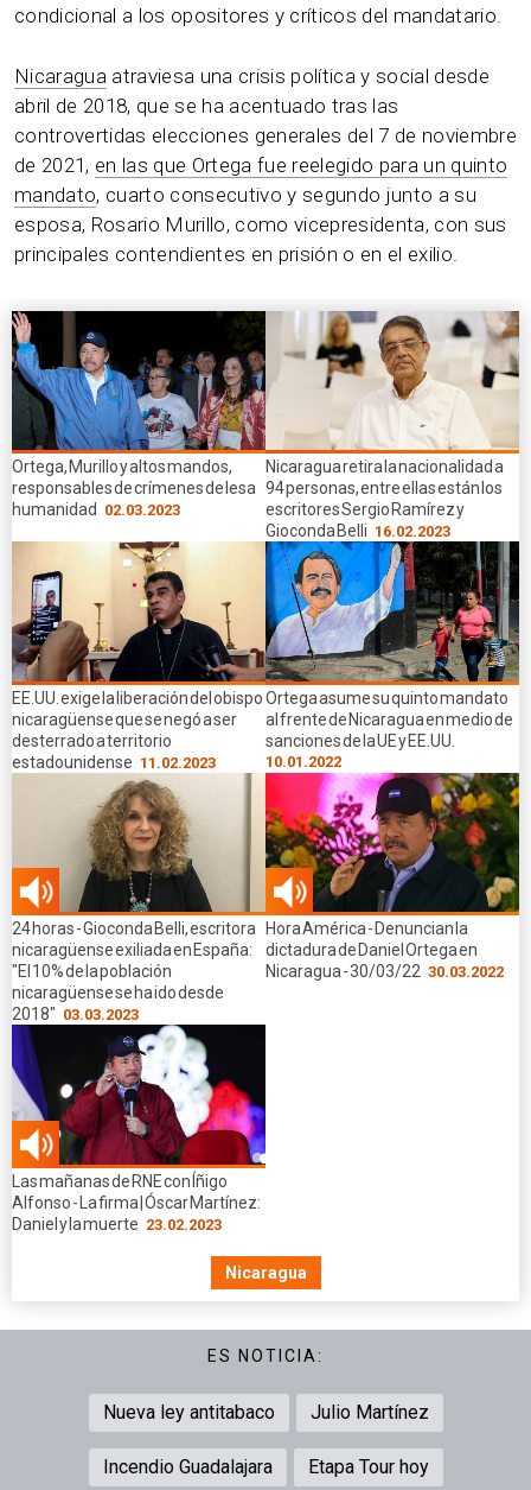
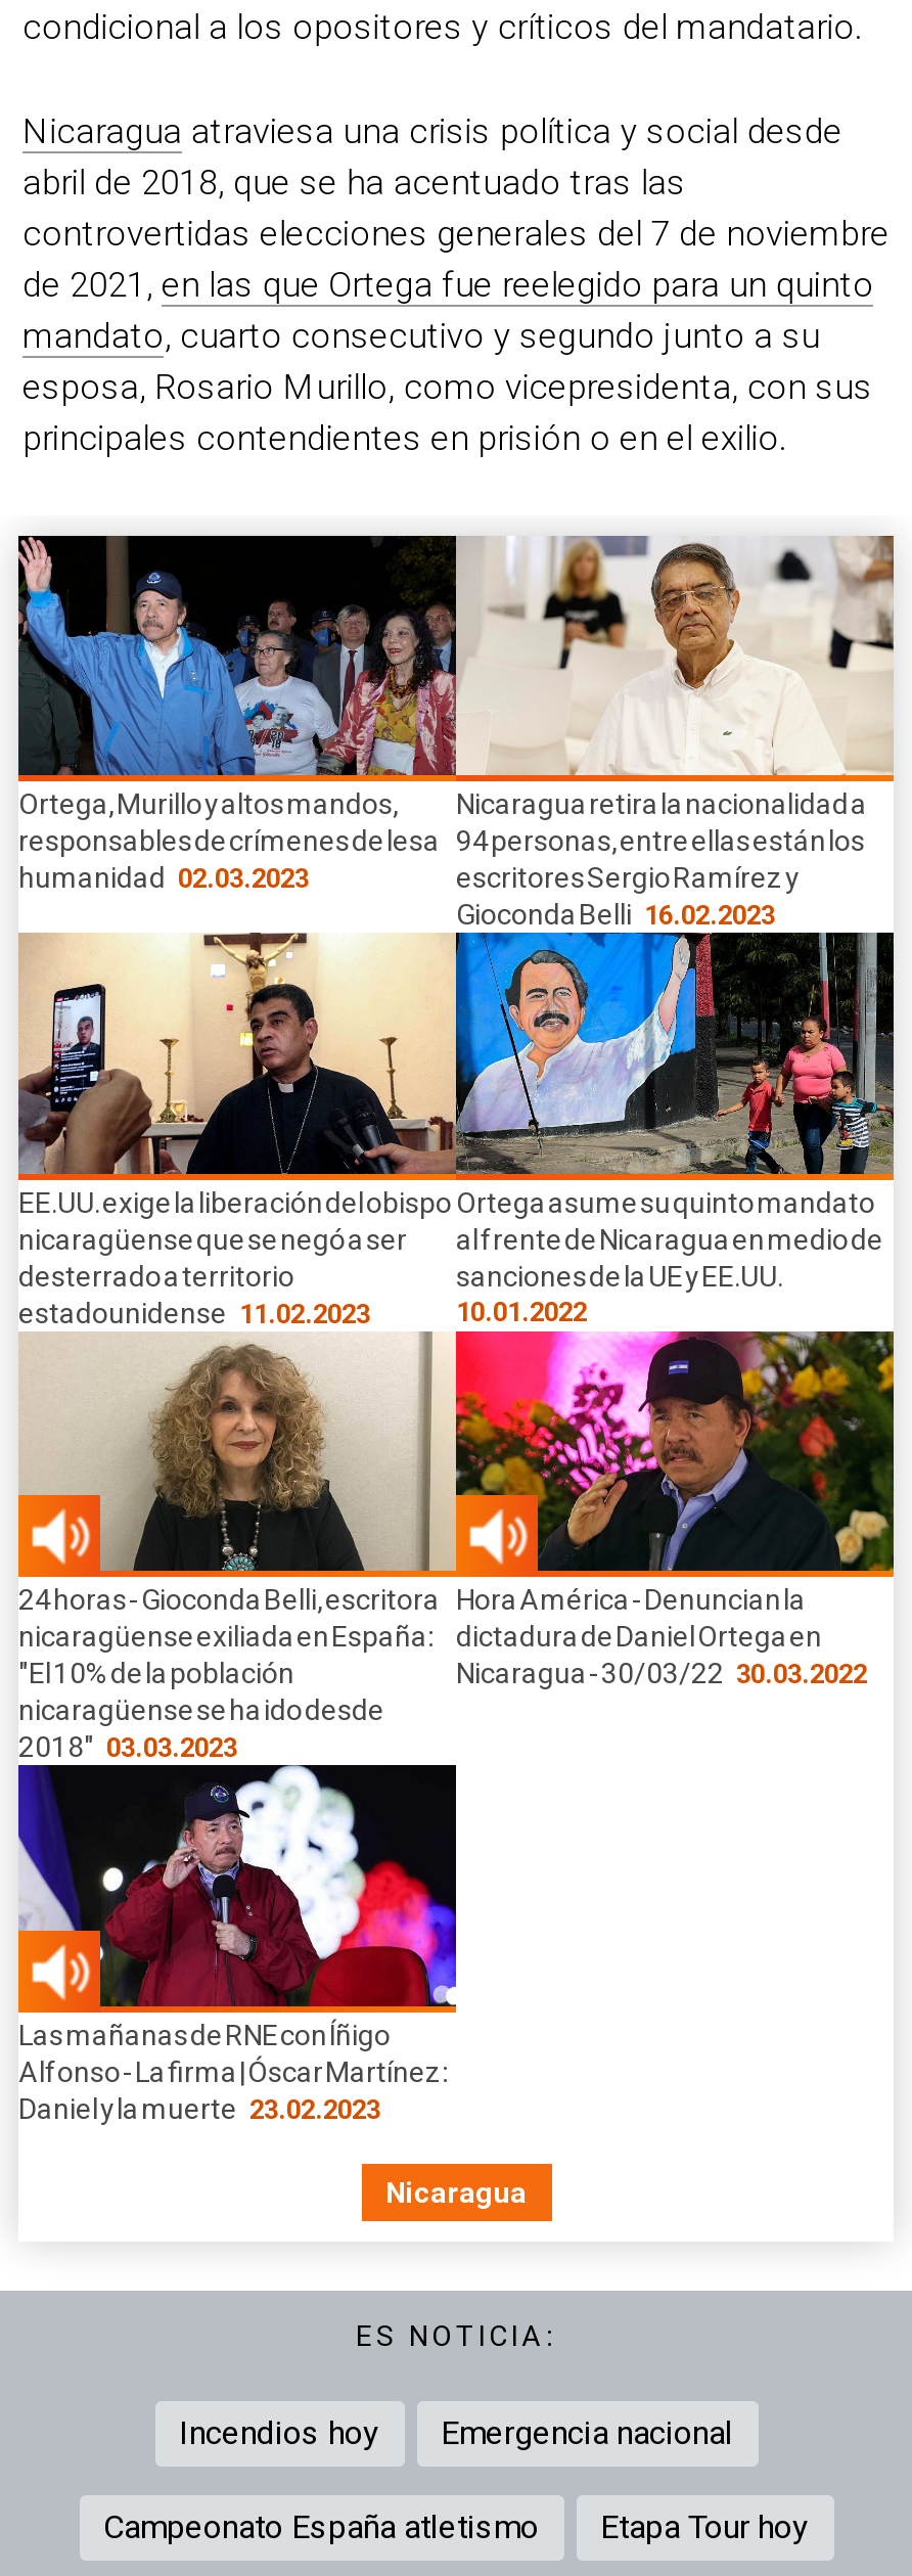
- Nueva ley antitabaco
- Julio Martínez
+ Incendios hoy
+ Emergencia nacional

- Incendio Guadalajara
+ Campeonato España atletismo
